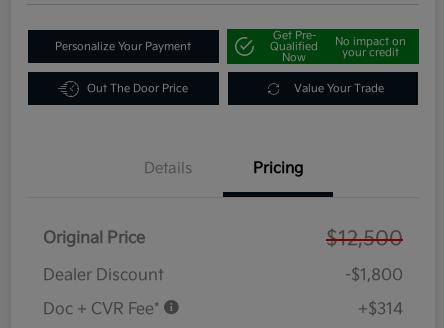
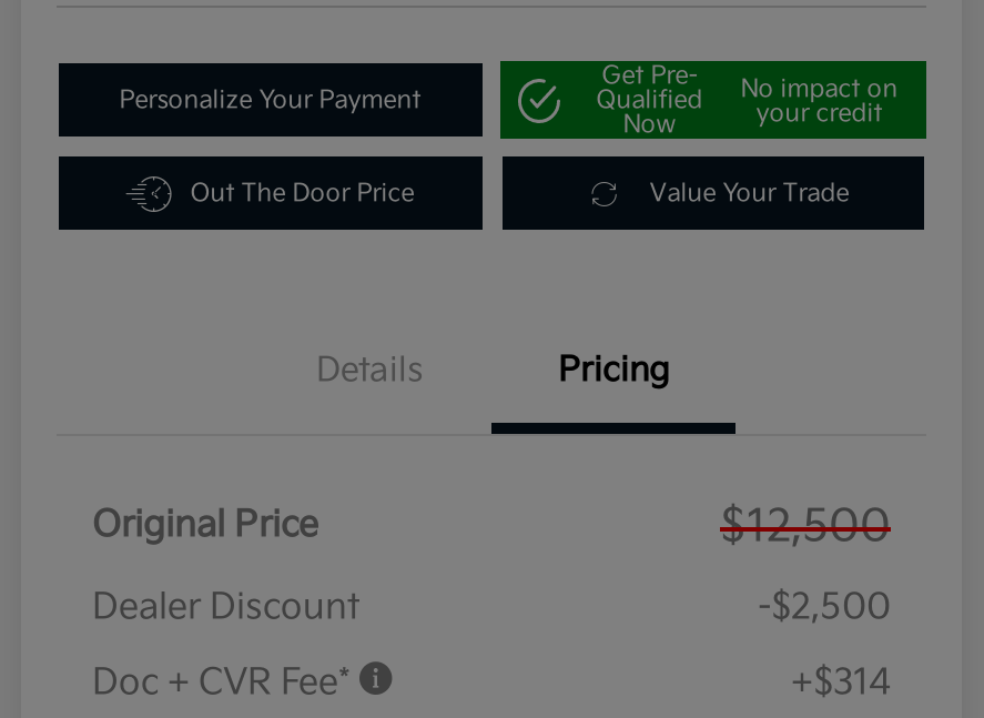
- -$1,800
+ -$2,500
